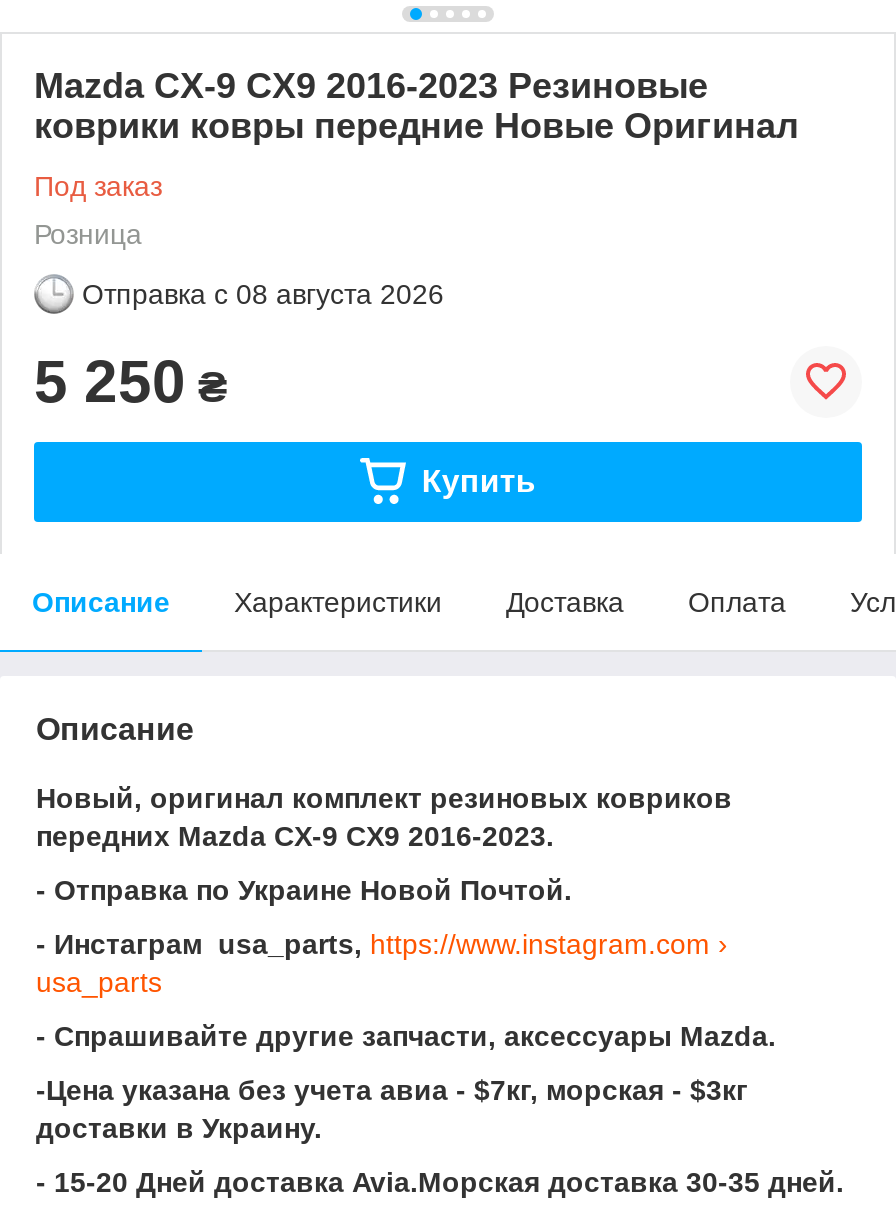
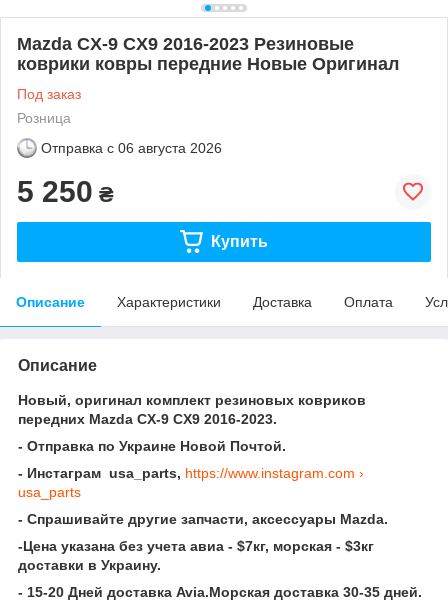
- Отправка с 08 августа 2026
+ Отправка с 06 августа 2026
